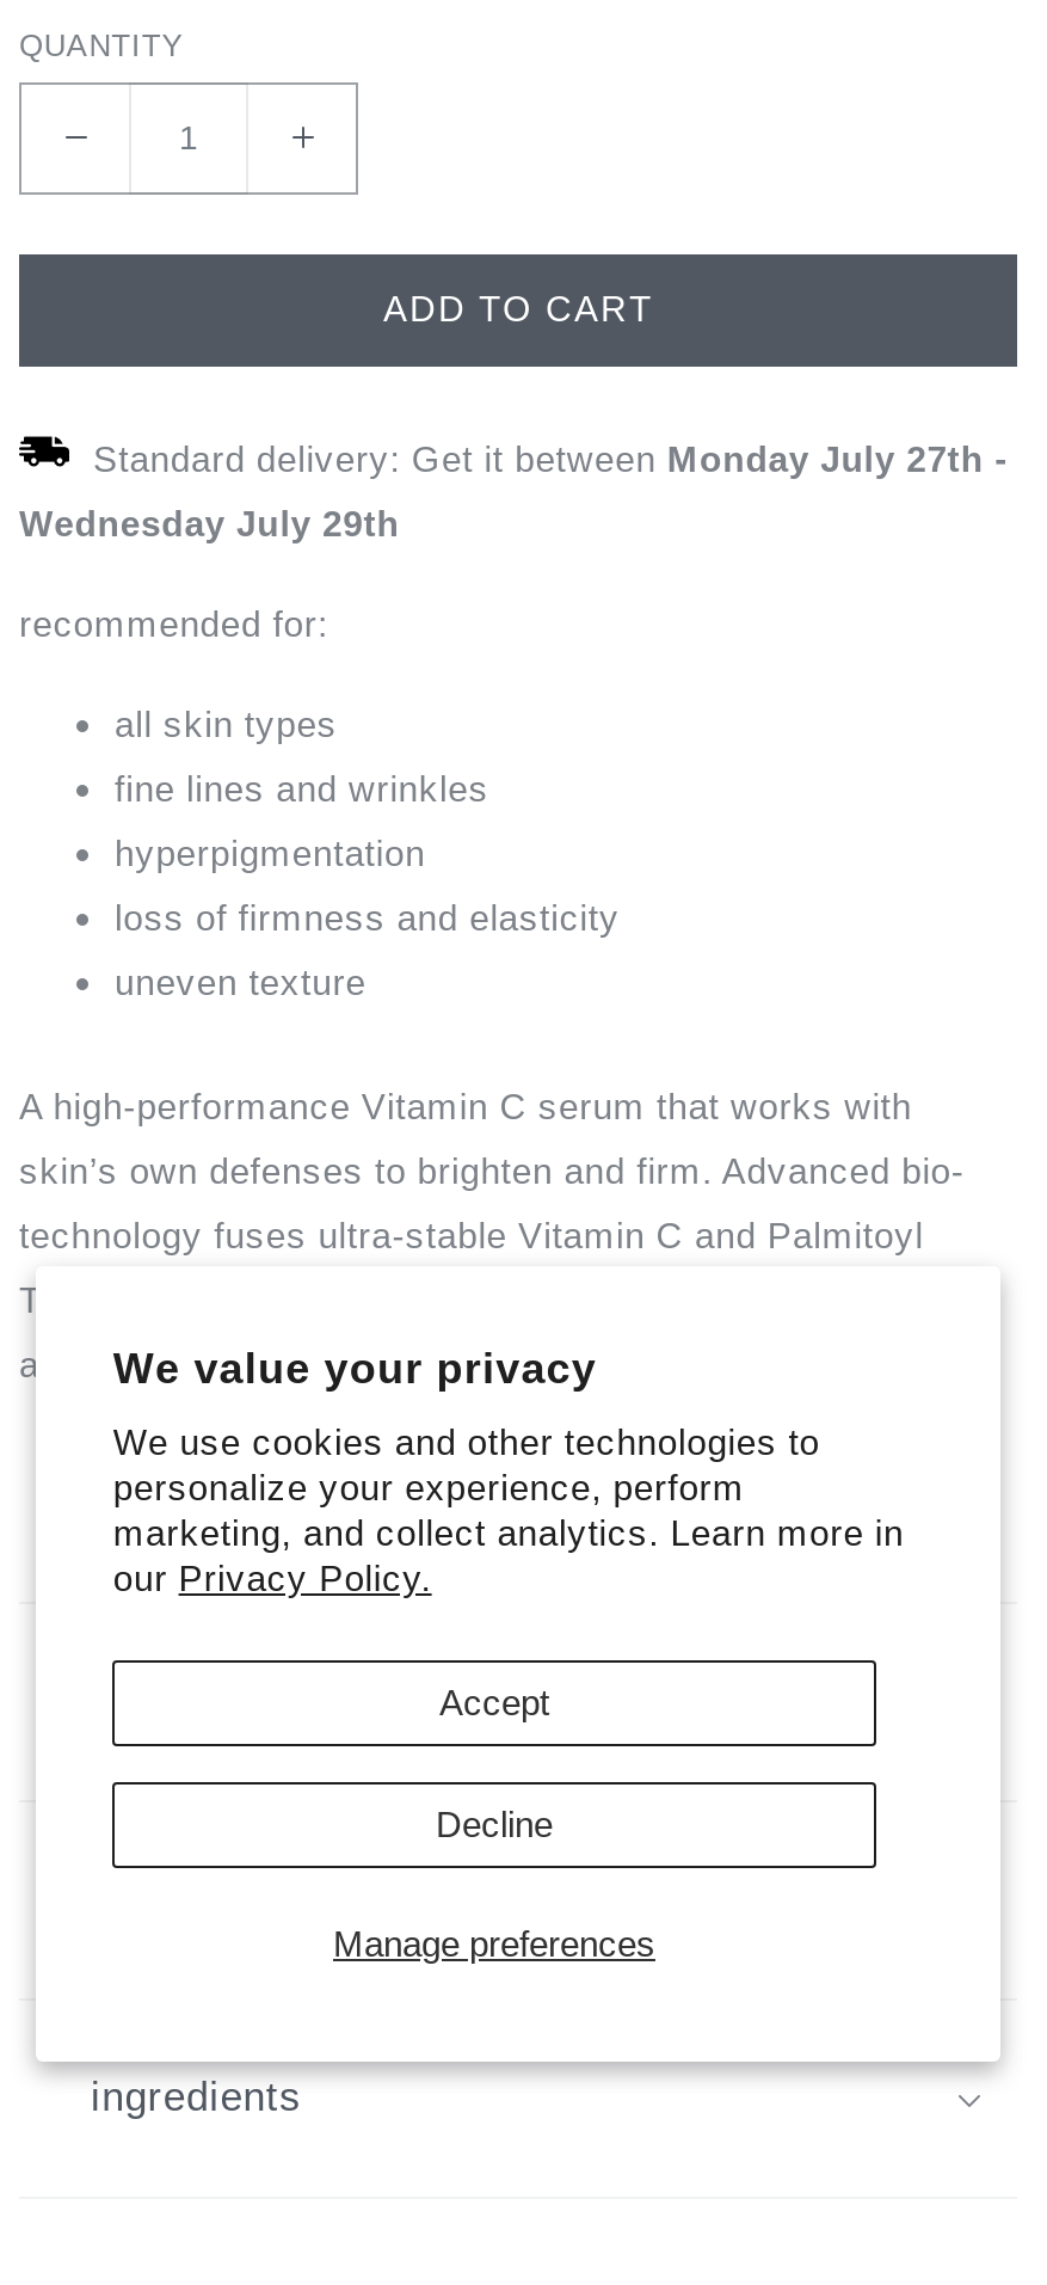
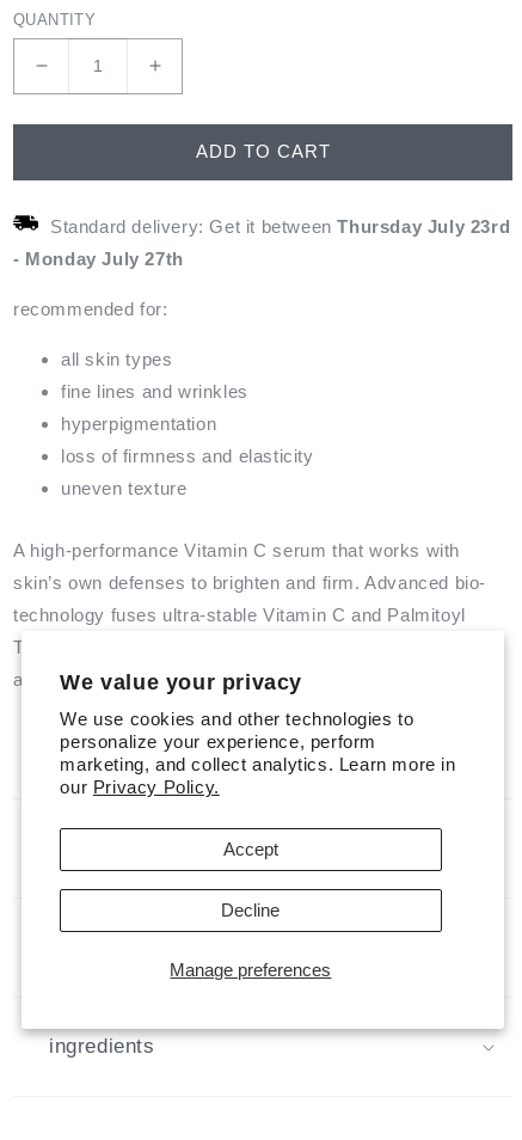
- Standard delivery: Get it between Monday July 27th -
+ Standard delivery: Get it between Thursday July 23rd

- Wednesday July 29th
+ - Monday July 27th
